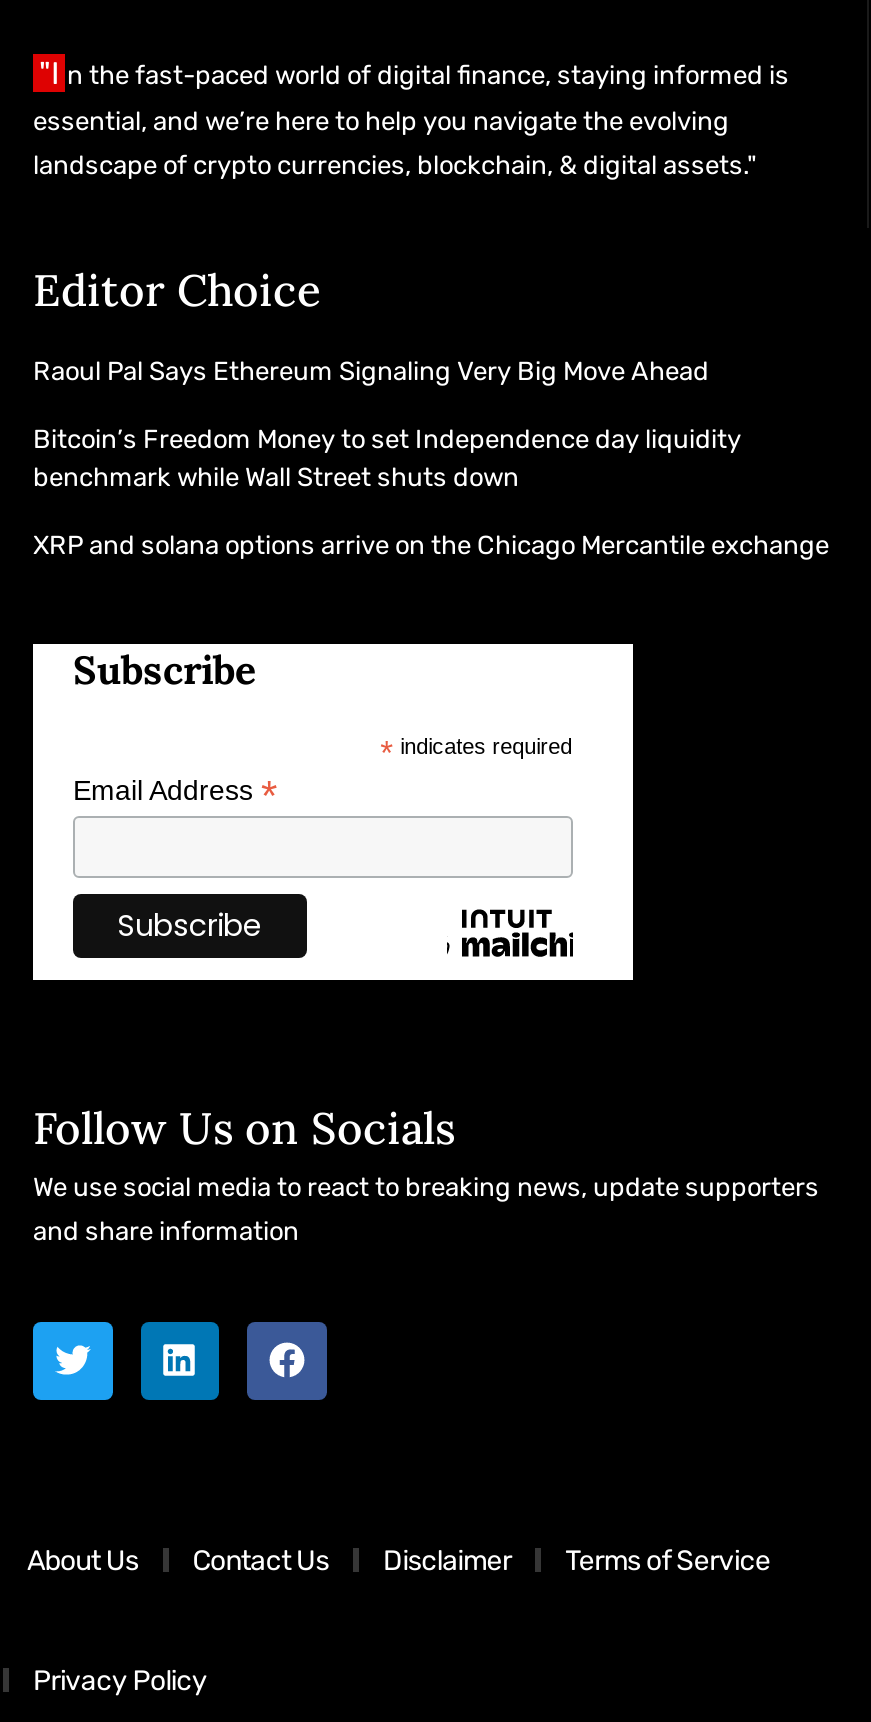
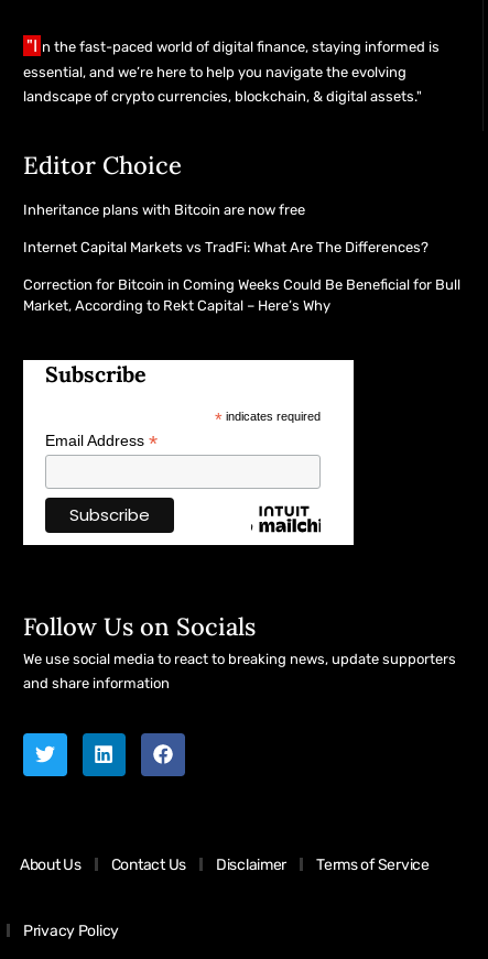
- Raoul Pal Says Ethereum Signaling Very Big Move Ahead
+ Inheritance plans with Bitcoin are now free

- Bitcoin’s Freedom Money to set Independence day liquidity
- benchmark while Wall Street shuts down
+ Internet Capital Markets vs TradFi: What Are The Differences?

- XRP and solana options arrive on the Chicago Mercantile exchange
+ Correction for Bitcoin in Coming Weeks Could Be Beneficial for Bull
+ Market, According to Rekt Capital – Here’s Why
